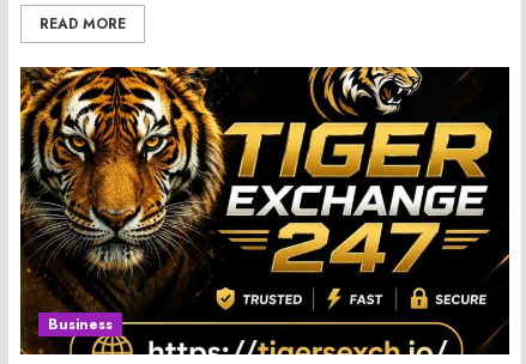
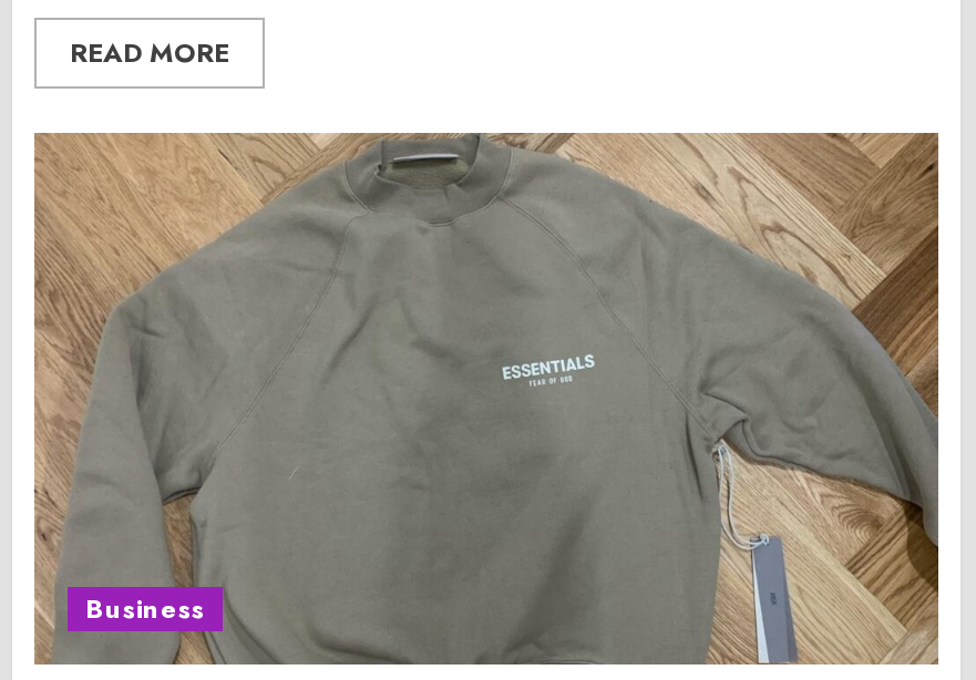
- [image]
+ [image]
